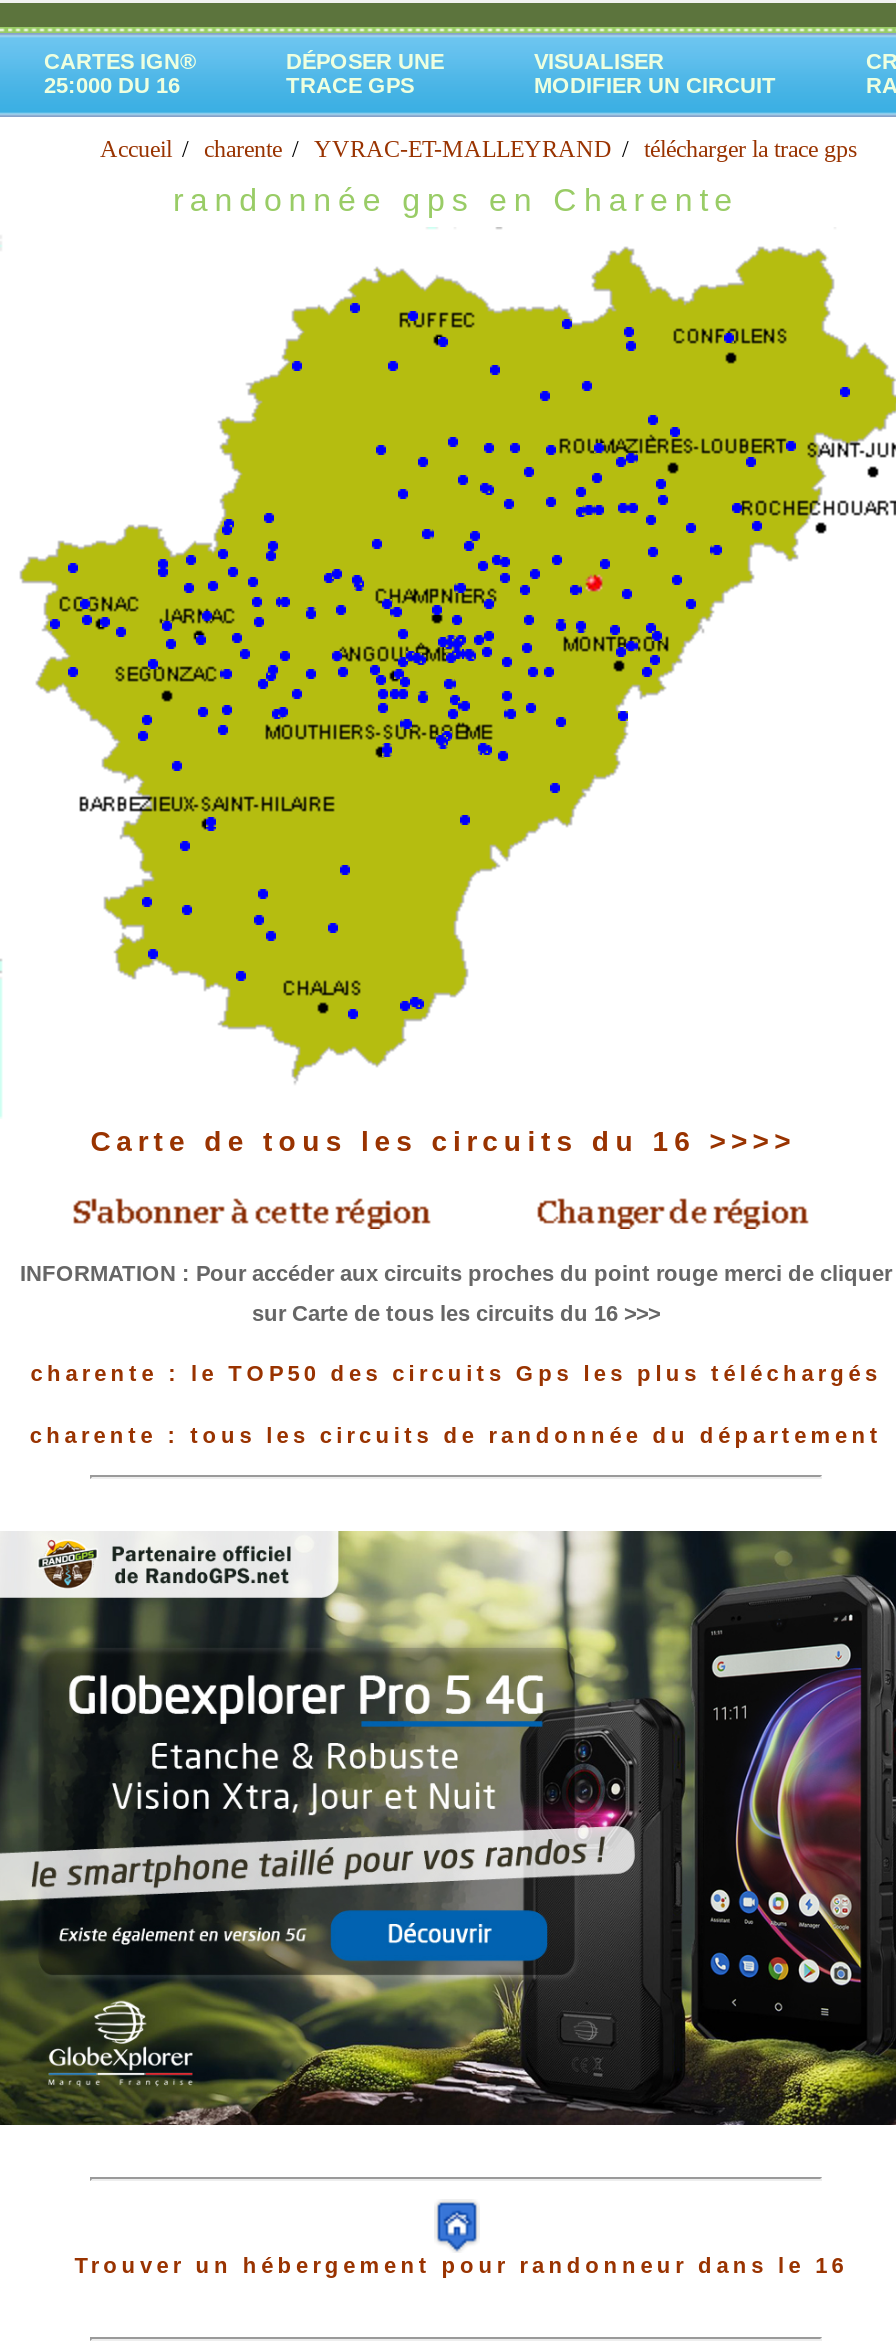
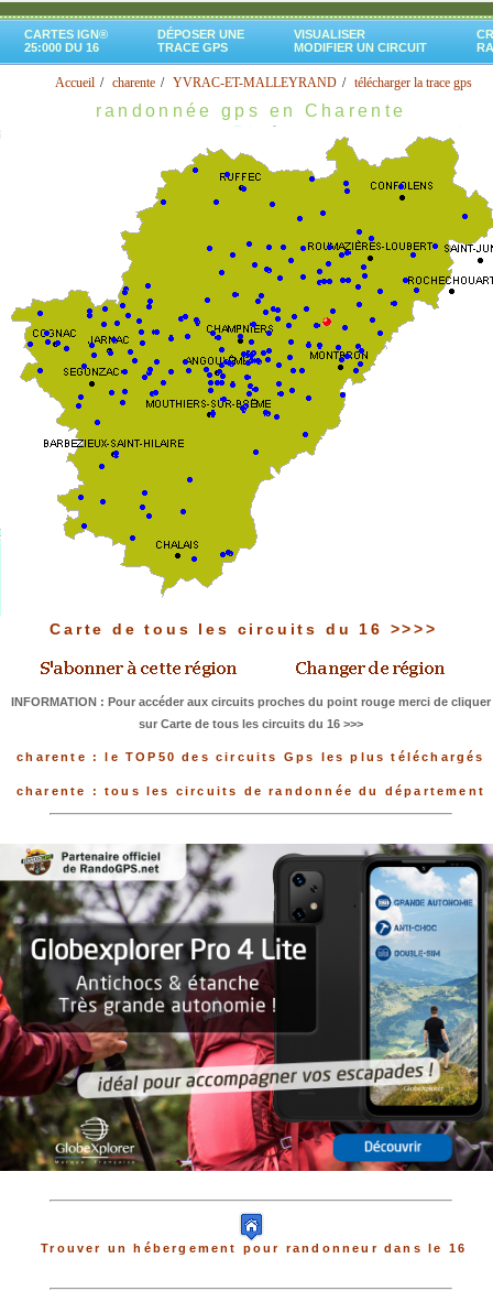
- [image]
+ [image]
